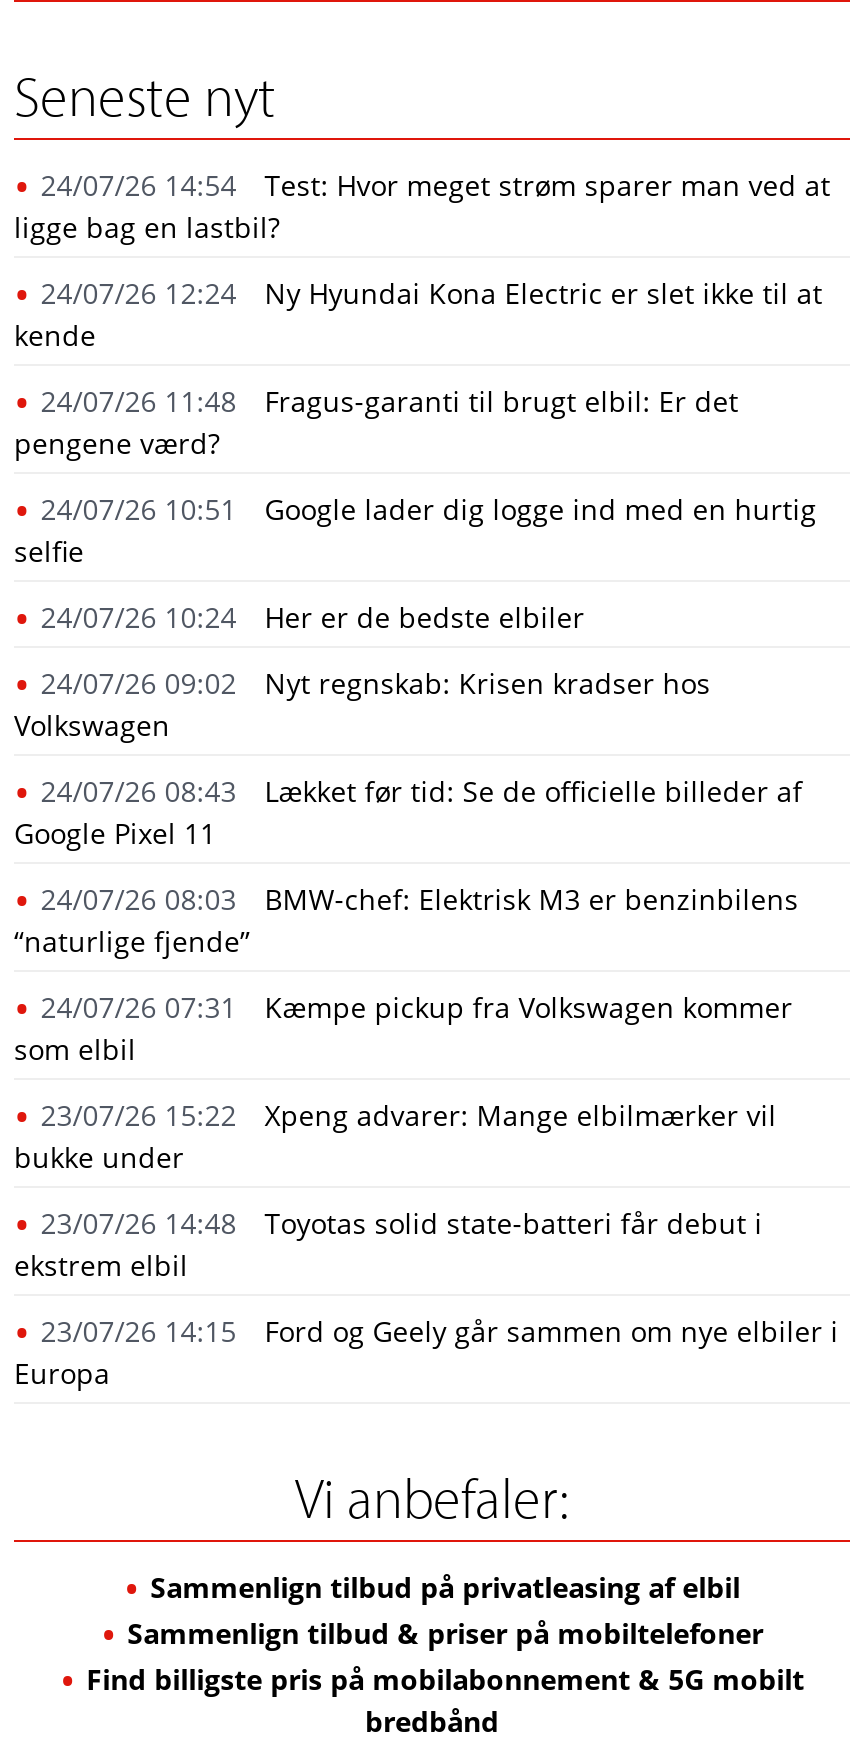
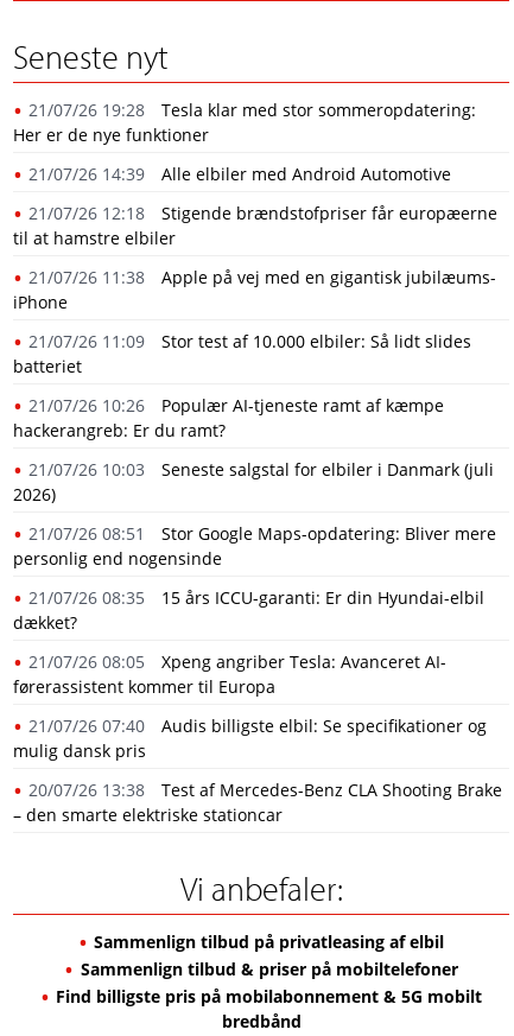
- 24/07/26 14:54
- Test: Hvor meget strøm sparer man ved at
- ligge bag en lastbil?
+ 21/07/26 19:28
+ Tesla klar med stor sommeropdatering:
+ Her er de nye funktioner

- 24/07/26 12:24
- Ny Hyundai Kona Electric er slet ikke til at
- kende
+ 21/07/26 14:39
+ Alle elbiler med Android Automotive

- 24/07/26 11:48
- Fragus-garanti til brugt elbil: Er det
- pengene værd?
+ 21/07/26 12:18
+ Stigende brændstofpriser får europæerne
+ til at hamstre elbiler

- 24/07/26 10:51
- Google lader dig logge ind med en hurtig
- selfie
+ 21/07/26 11:38
+ Apple på vej med en gigantisk jubilæums-
+ iPhone

- 24/07/26 10:24
- Her er de bedste elbiler
+ 21/07/26 11:09
+ Stor test af 10.000 elbiler: Så lidt slides
+ batteriet

- 24/07/26 09:02
- Nyt regnskab: Krisen kradser hos
- Volkswagen
+ 21/07/26 10:26
+ Populær AI-tjeneste ramt af kæmpe
+ hackerangreb: Er du ramt?

- 24/07/26 08:43
- Lækket før tid: Se de officielle billeder af
- Google Pixel 11
+ 21/07/26 10:03
+ Seneste salgstal for elbiler i Danmark (juli
+ 2026)

- 24/07/26 08:03
- BMW-chef: Elektrisk M3 er benzinbilens
- “naturlige fjende”
+ 21/07/26 08:51
+ Stor Google Maps-opdatering: Bliver mere
+ personlig end nogensinde

- 24/07/26 07:31
- Kæmpe pickup fra Volkswagen kommer
- som elbil
+ 21/07/26 08:35
+ 15 års ICCU-garanti: Er din Hyundai-elbil
+ dækket?

- 23/07/26 15:22
- Xpeng advarer: Mange elbilmærker vil
- bukke under
+ 21/07/26 08:05
+ Xpeng angriber Tesla: Avanceret AI-
+ førerassistent kommer til Europa

- 23/07/26 14:48
- Toyotas solid state-batteri får debut i
- ekstrem elbil
+ 21/07/26 07:40
+ Audis billigste elbil: Se specifikationer og
+ mulig dansk pris

- 23/07/26 14:15
- Ford og Geely går sammen om nye elbiler i
- Europa
+ 20/07/26 13:38
+ Test af Mercedes-Benz CLA Shooting Brake
+ – den smarte elektriske stationcar
